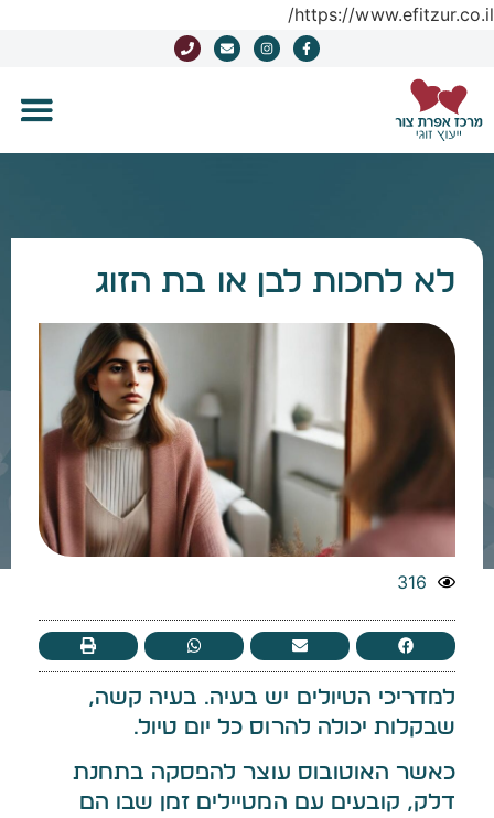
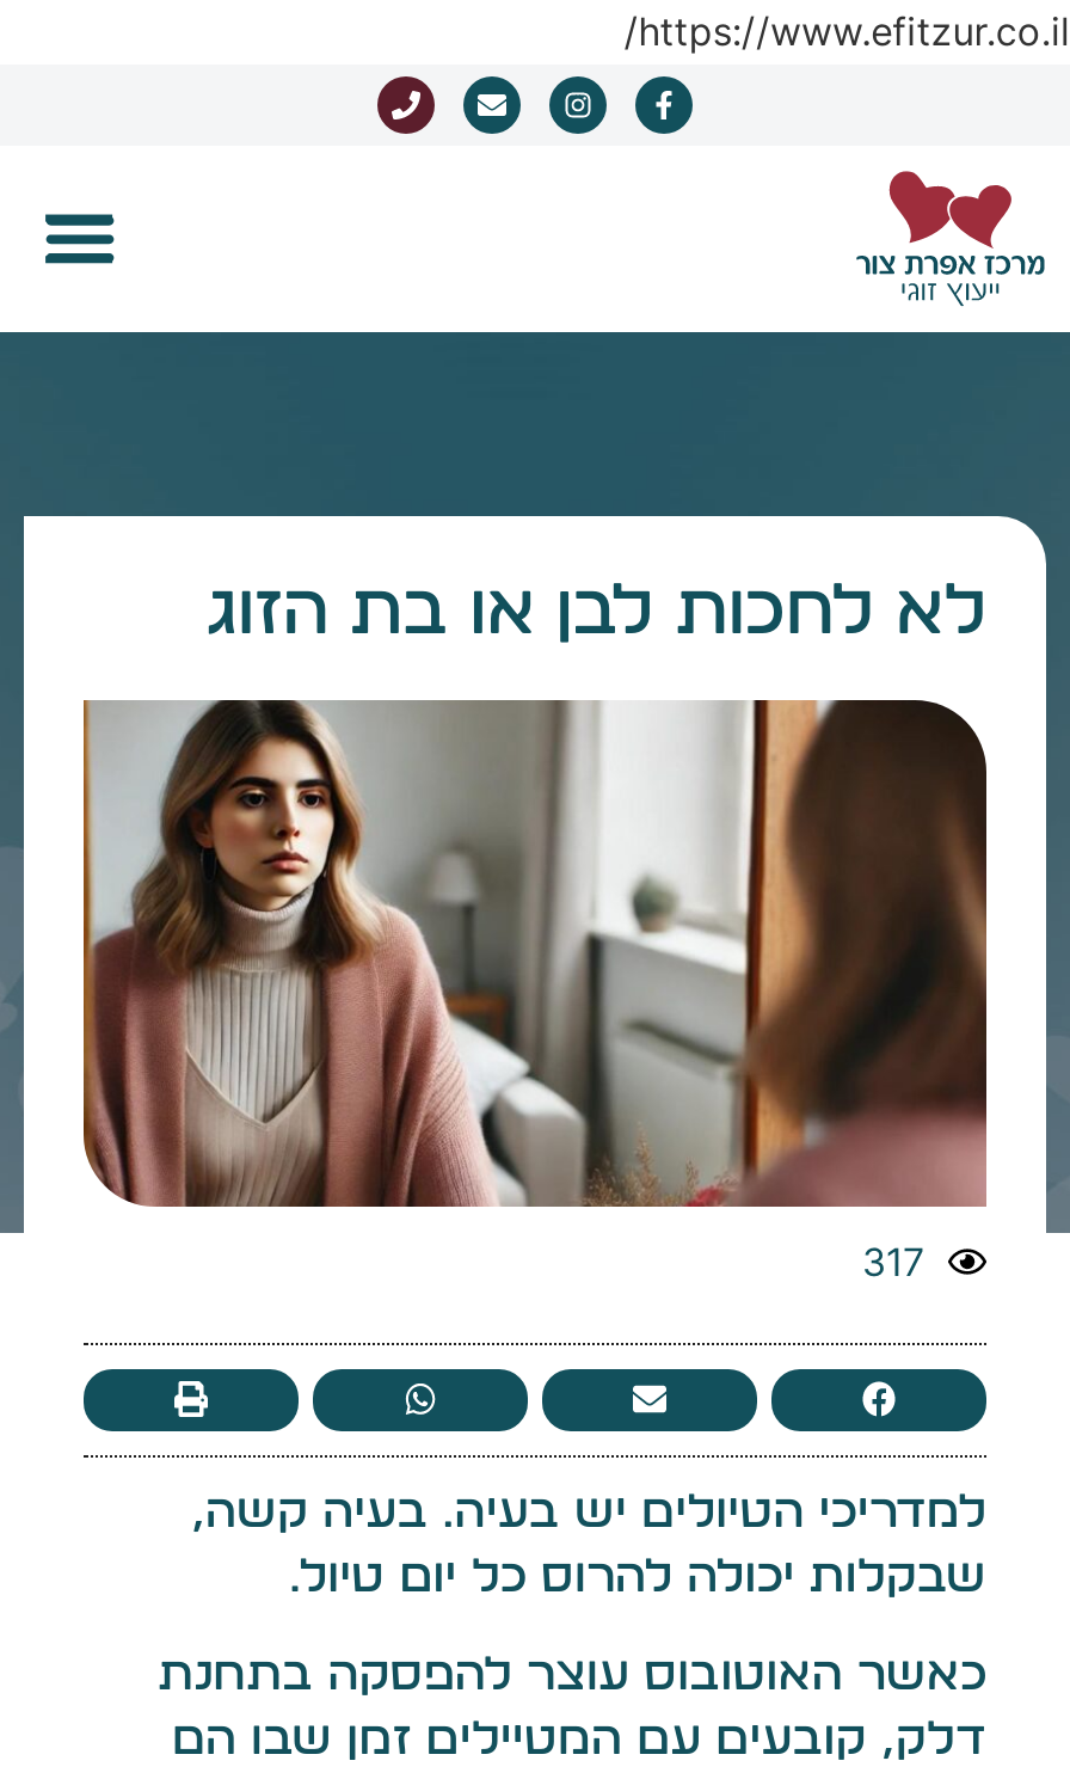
- 316
+ 317
